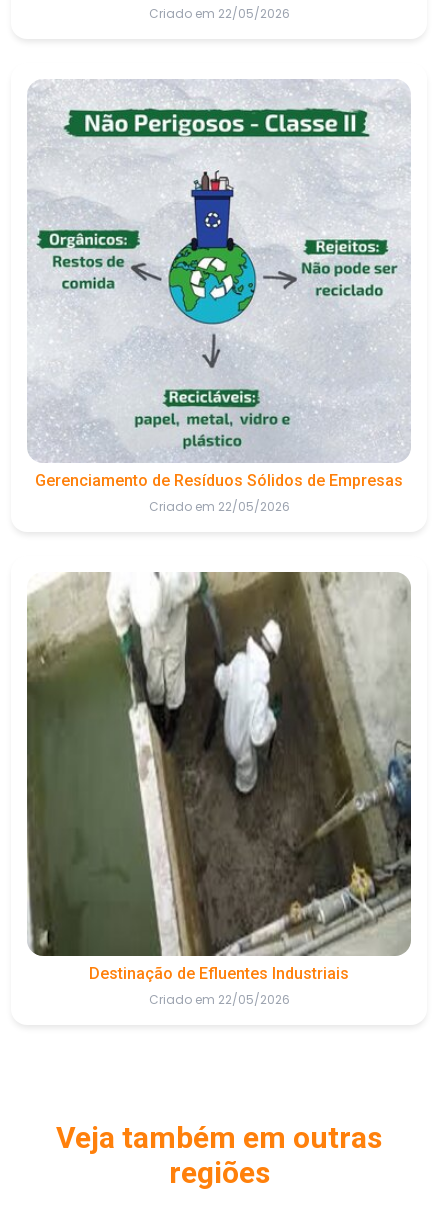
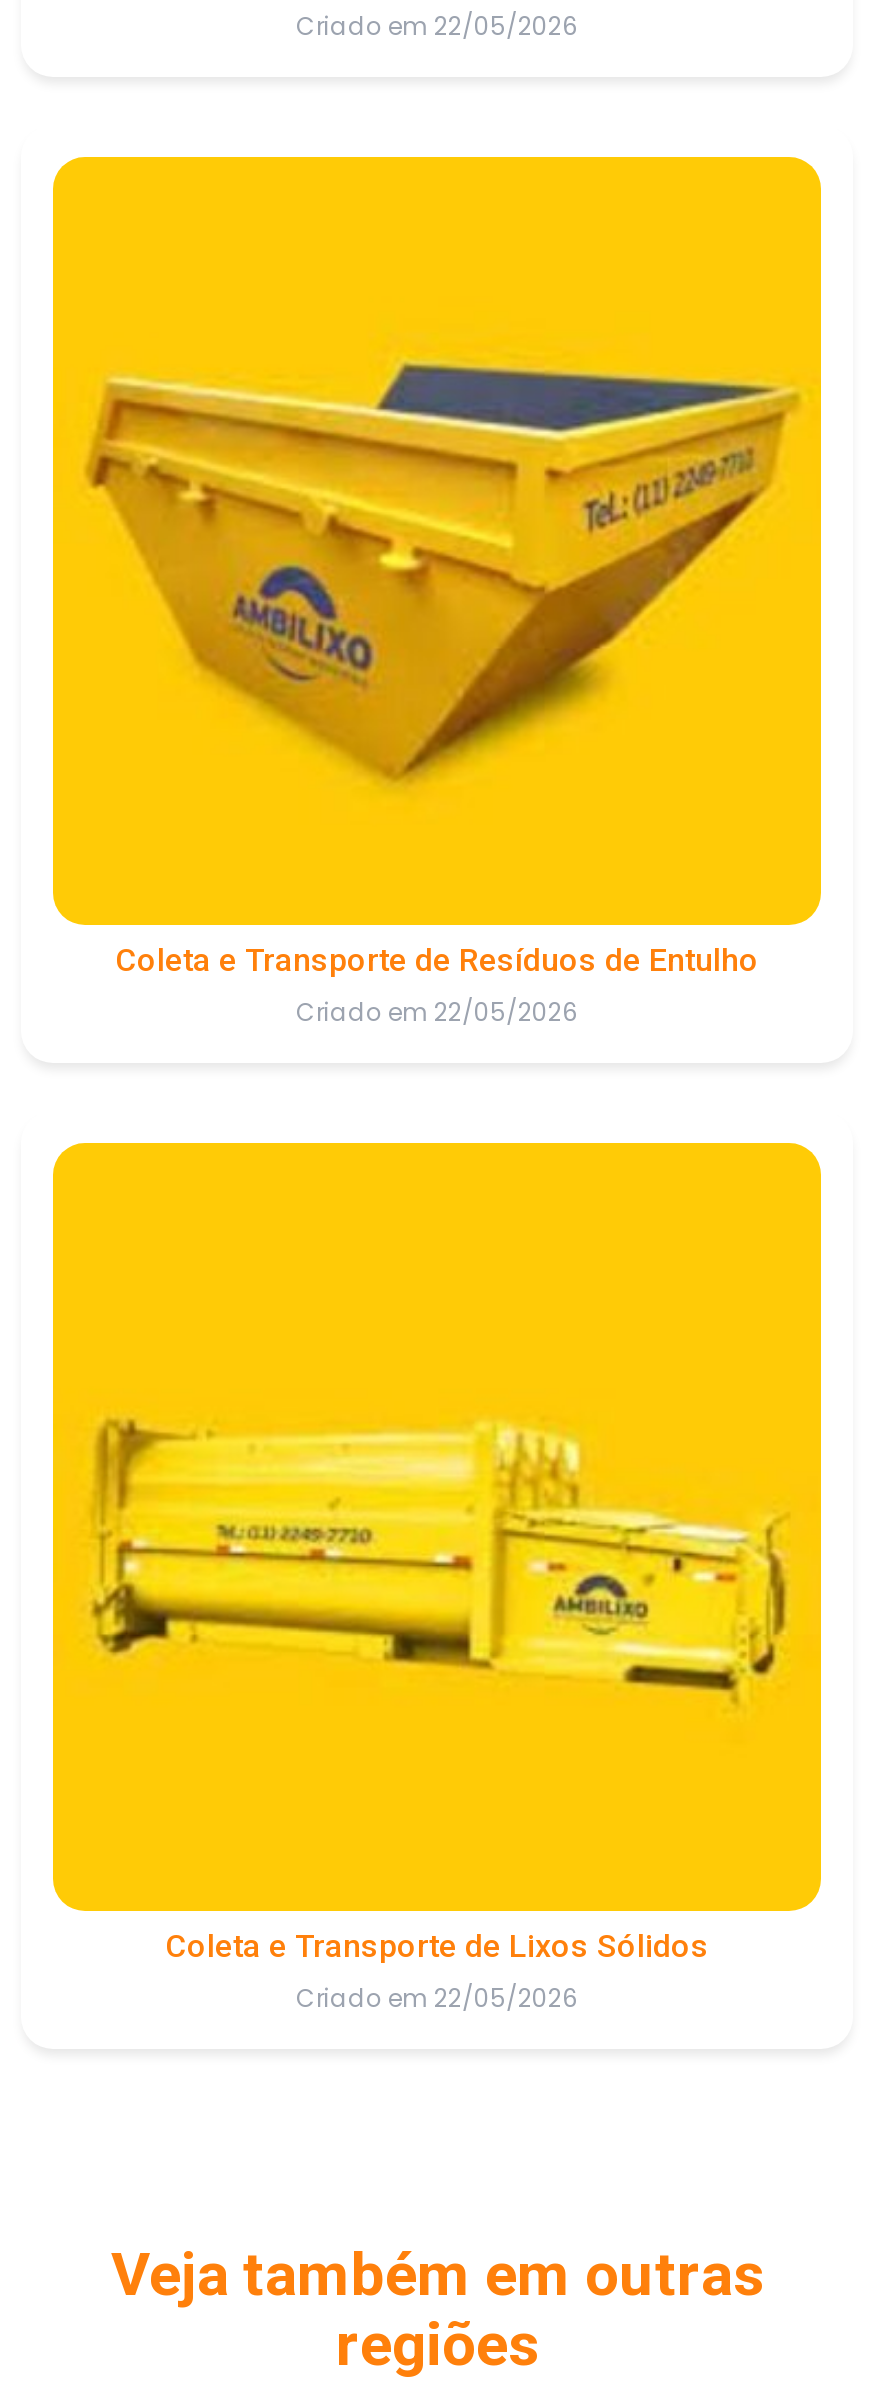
- [image]
- Gerenciamento de Resíduos Sólidos de Empresas
+ [image]
+ Coleta e Transporte de Resíduos de Entulho

- [image]
- Destinação de Efluentes Industriais
+ [image]
+ Coleta e Transporte de Lixos Sólidos
